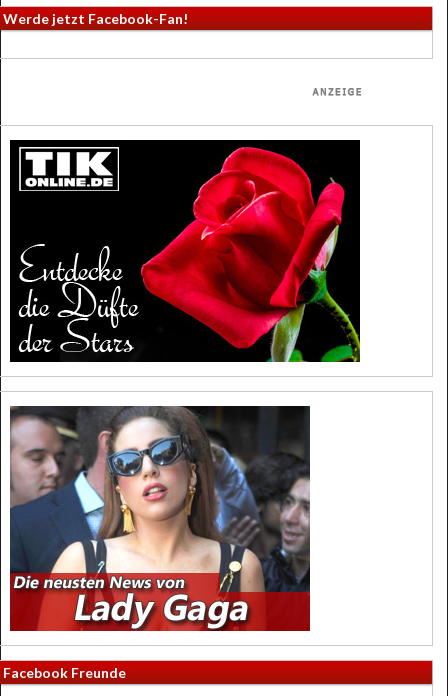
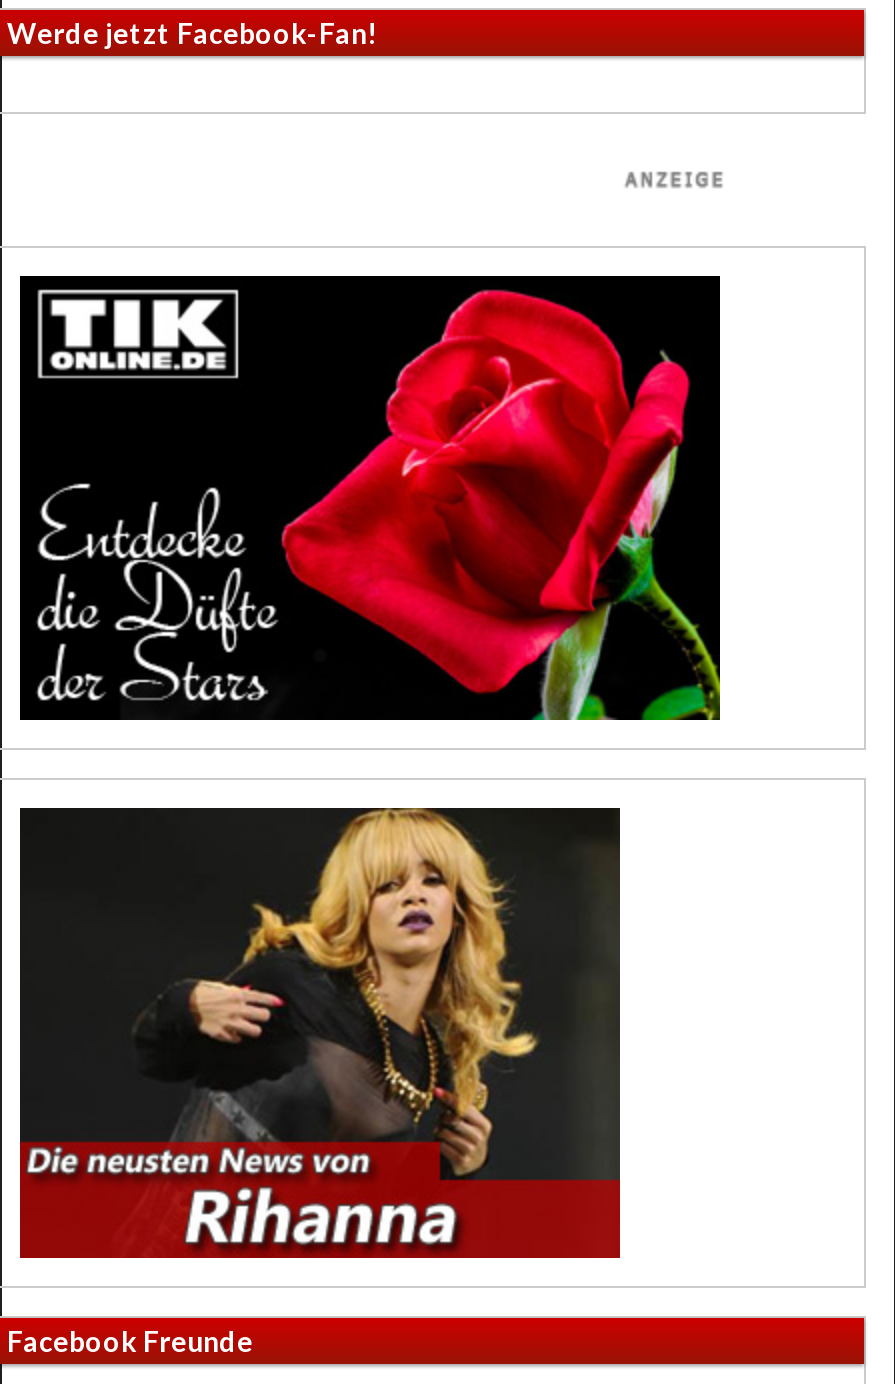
- [image]
+ [image]
